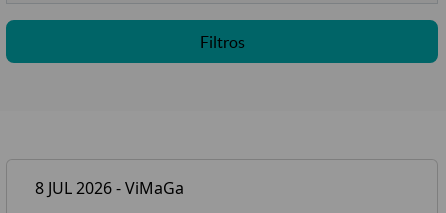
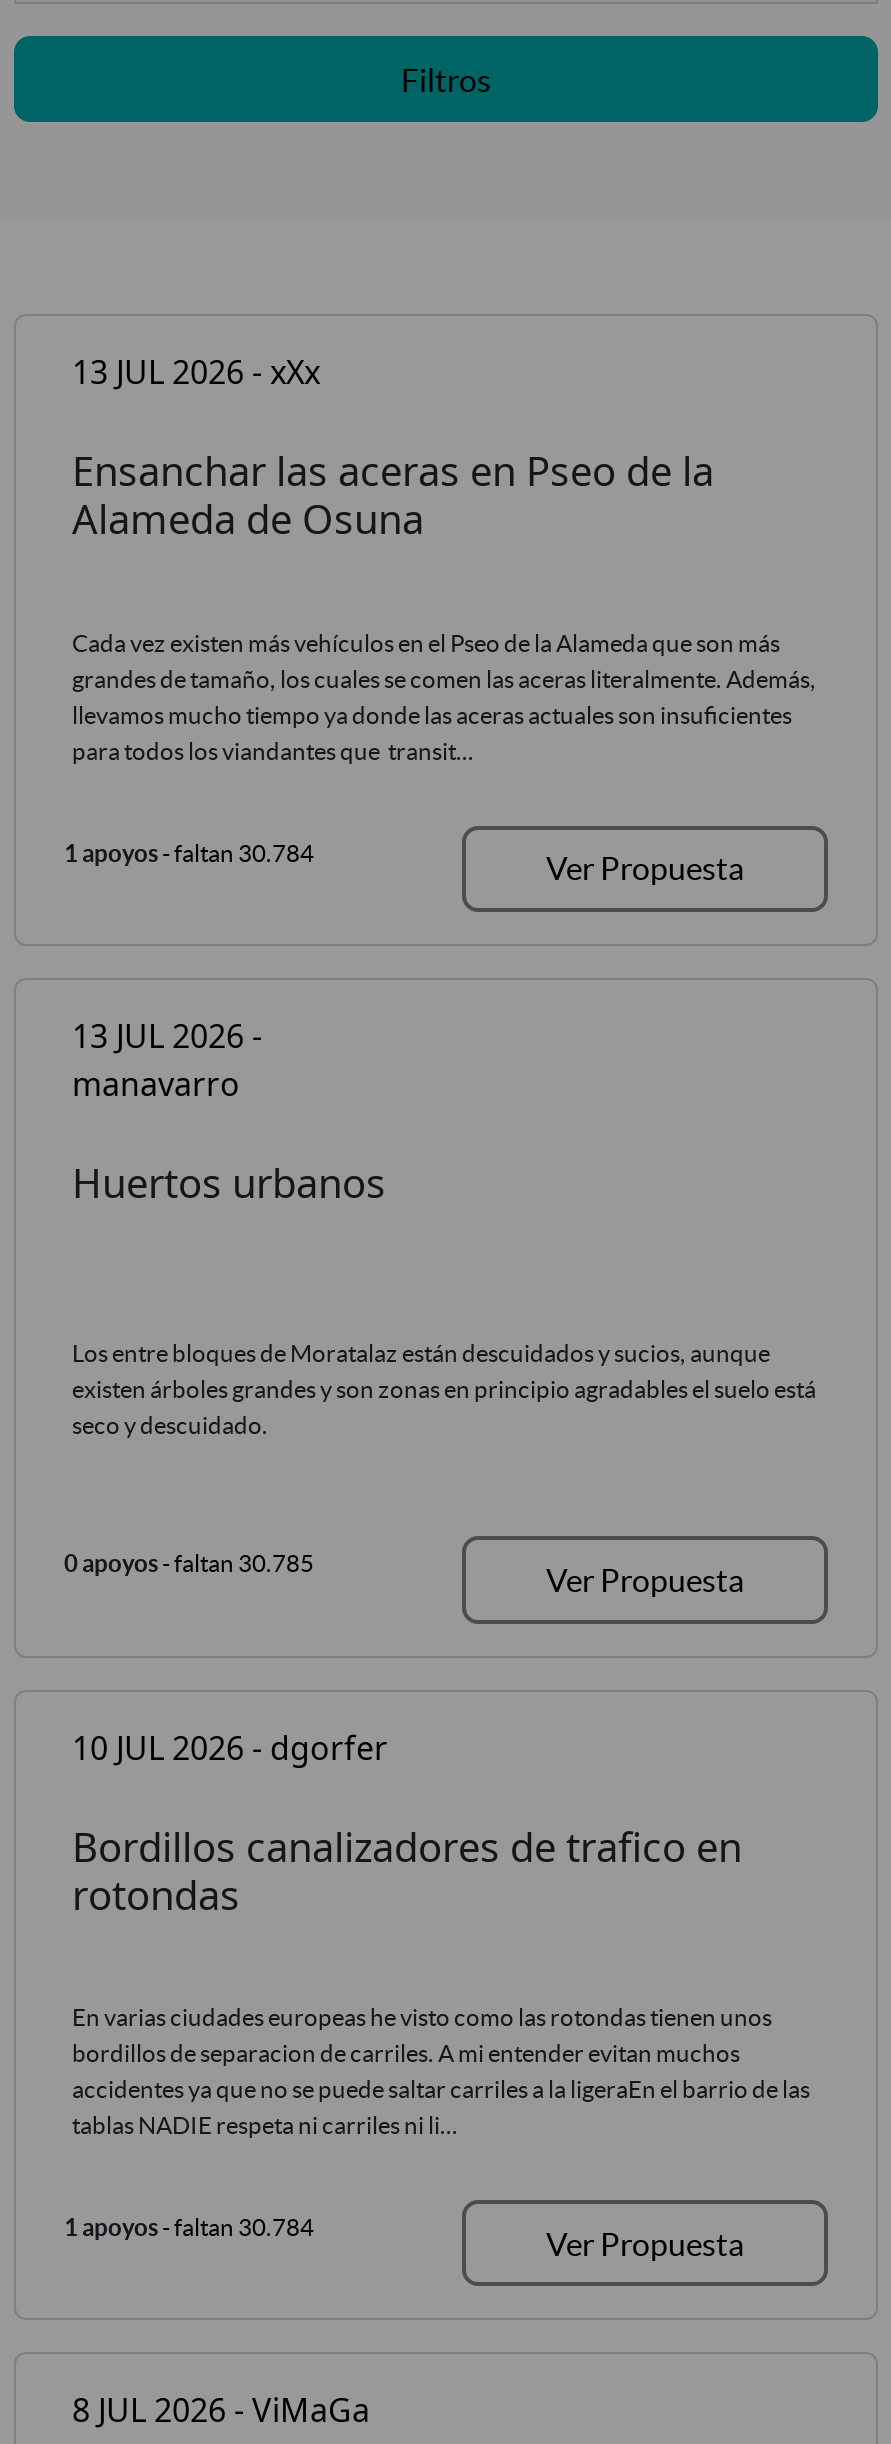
+ 1 apoyos - faltan 30.784
+ Ver Propuesta

+ 0 apoyos - faltan 30.785
+ Ver Propuesta

+ 1 apoyos - faltan 30.784
+ Ver Propuesta

+ 13 JUL 2026 - xXx
+ Ensanchar las aceras en Pseo de la
+ Alameda de Osuna
+ Cada vez existen más vehículos en el Pseo de la Alameda que son más
+ grandes de tamaño, los cuales se comen las aceras literalmente. Además,
+ llevamos mucho tiempo ya donde las aceras actuales son insuficientes
+ para todos los viandantes que transit...

+ 13 JUL 2026 -
+ manavarro
+ Huertos urbanos
+ Los entre bloques de Moratalaz están descuidados y sucios, aunque
+ existen árboles grandes y son zonas en principio agradables el suelo está
+ seco y descuidado.

+ 10 JUL 2026 - dgorfer
+ Bordillos canalizadores de trafico en
+ rotondas
+ En varias ciudades europeas he visto como las rotondas tienen unos
+ bordillos de separacion de carriles. A mi entender evitan muchos
+ accidentes ya que no se puede saltar carriles a la ligeraEn el barrio de las
+ tablas NADIE respeta ni carriles ni li...
